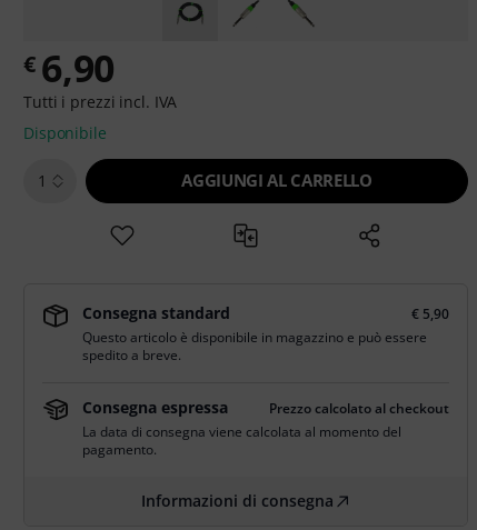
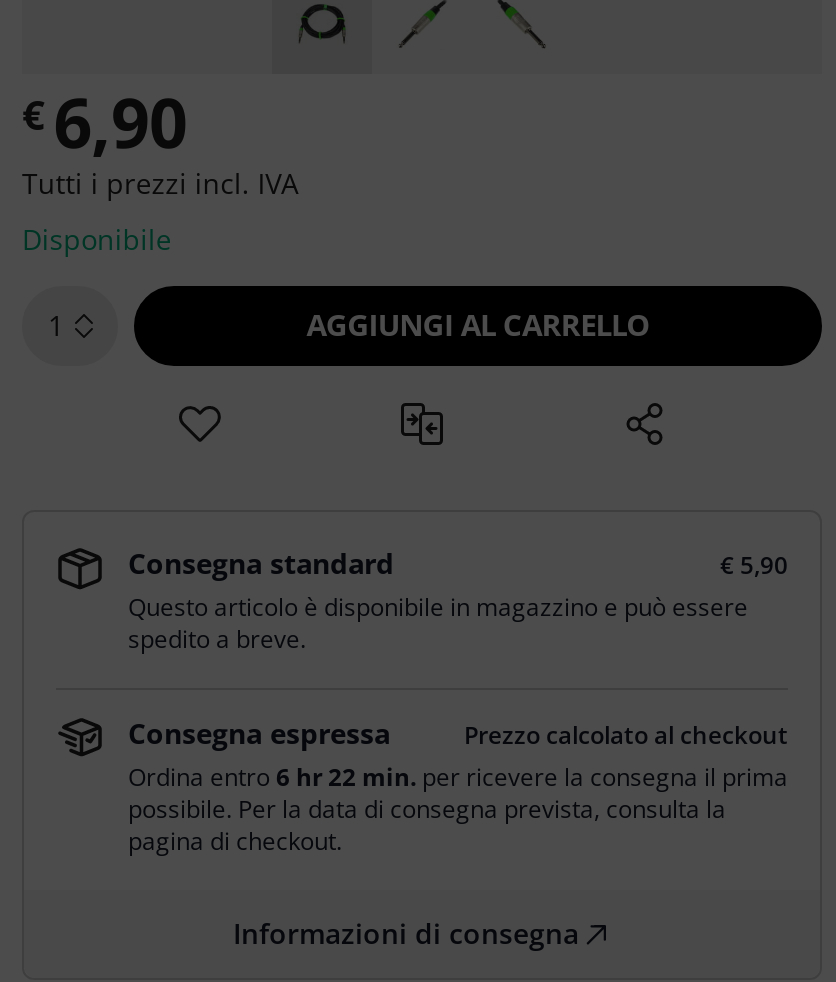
- La data di consegna viene calcolata al momento del
- pagamento.
+ Ordina entro 6 hr 22 min. per ricevere la consegna il prima
+ possibile. Per la data di consegna prevista, consulta la
+ pagina di checkout.
